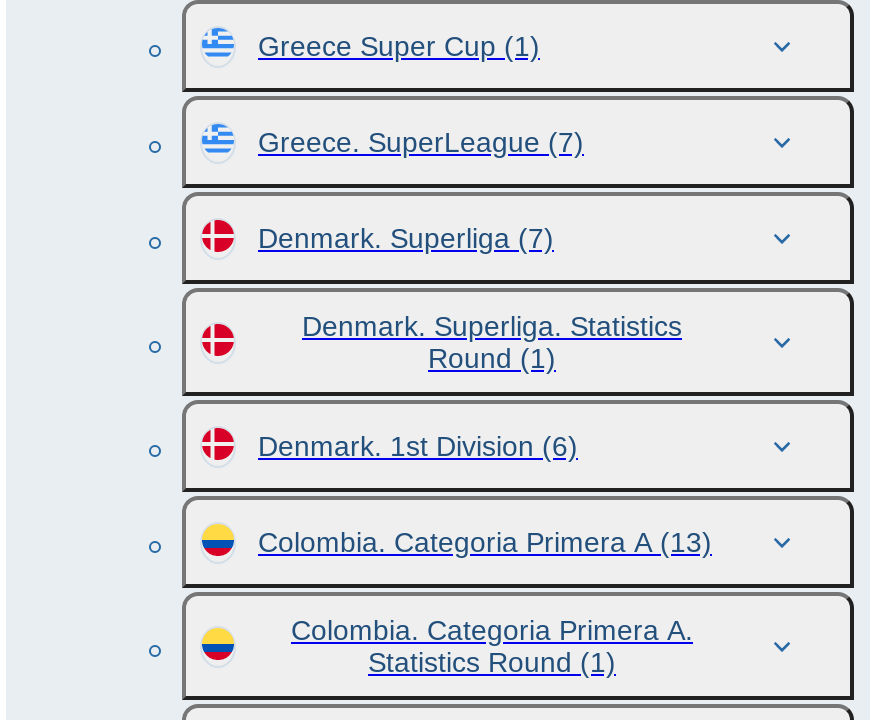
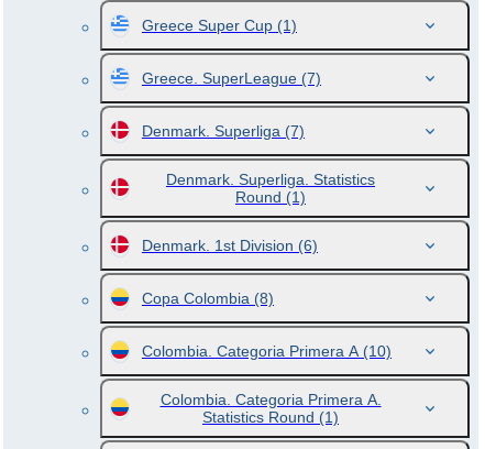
- Colombia. Categoria Primera A (13)
+ Copa Colombia (8)
+ Colombia. Categoria Primera A (10)
